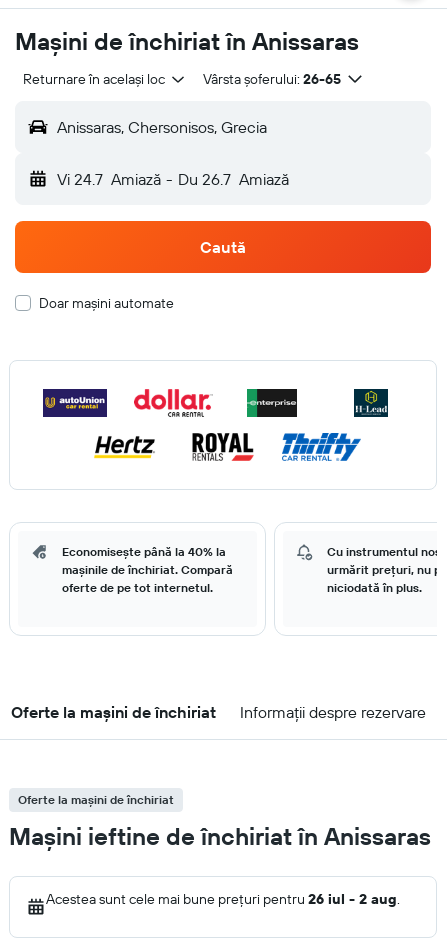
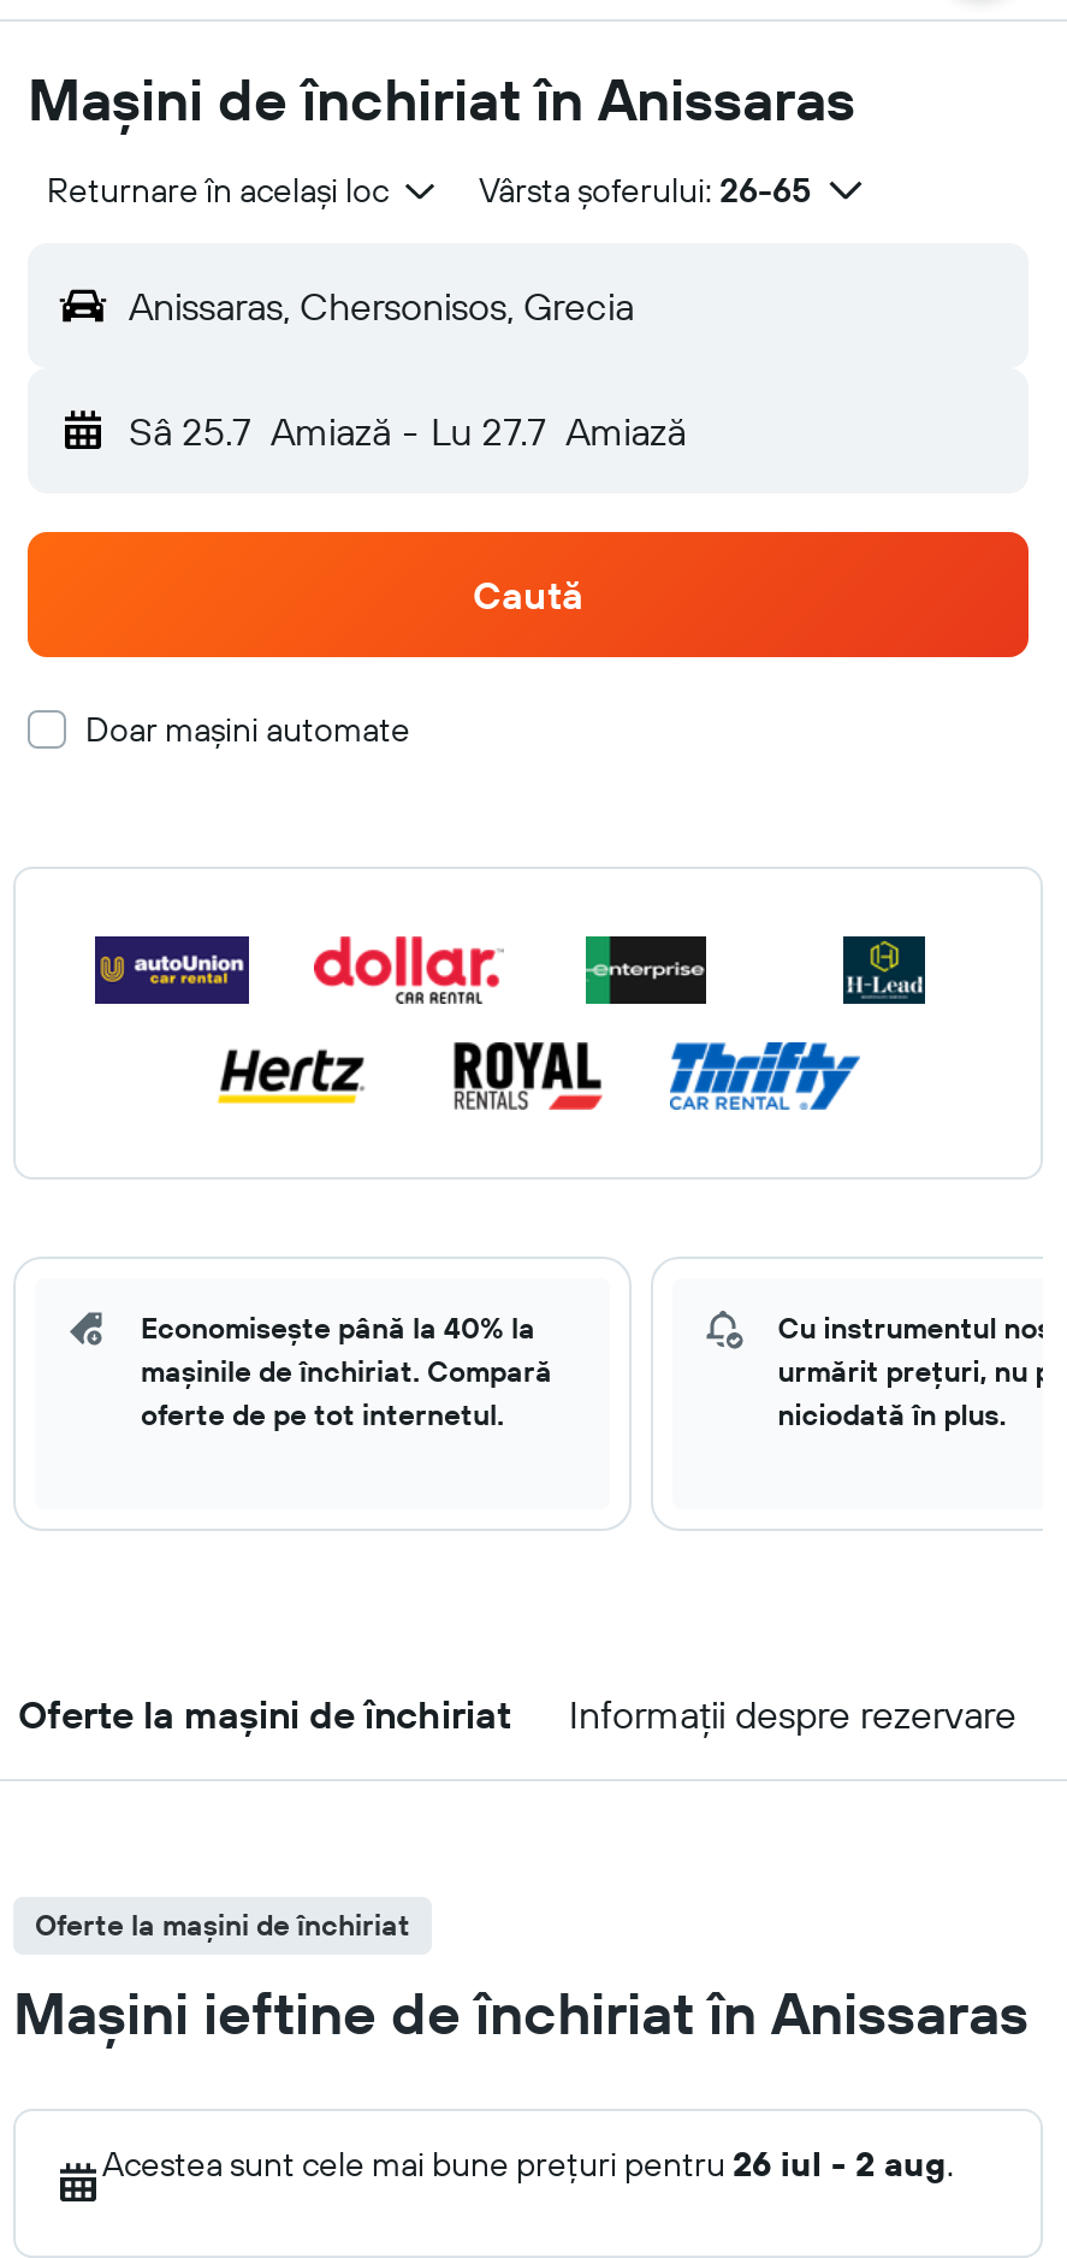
- Vi 24.7 Amiază - Du 26.7 Amiază
+ Sâ 25.7 Amiază - Lu 27.7 Amiază
